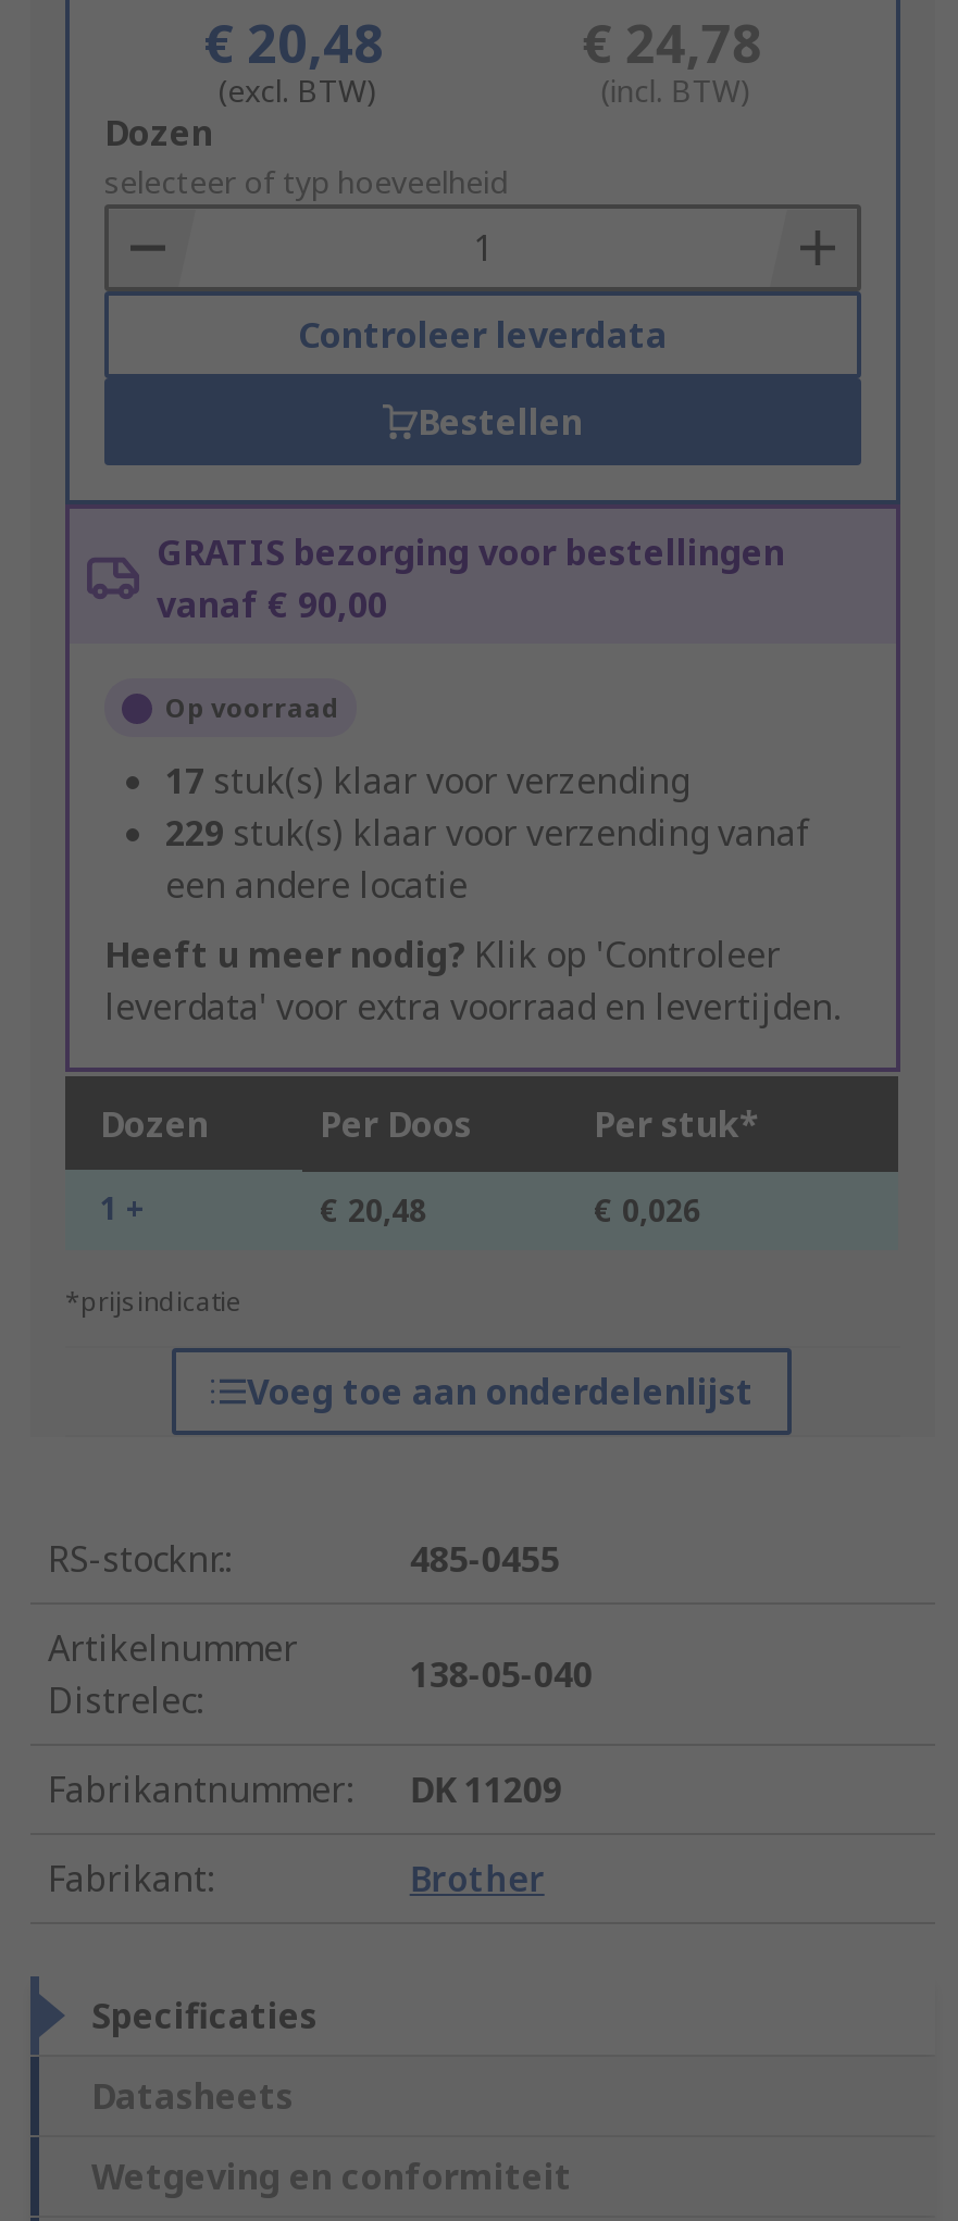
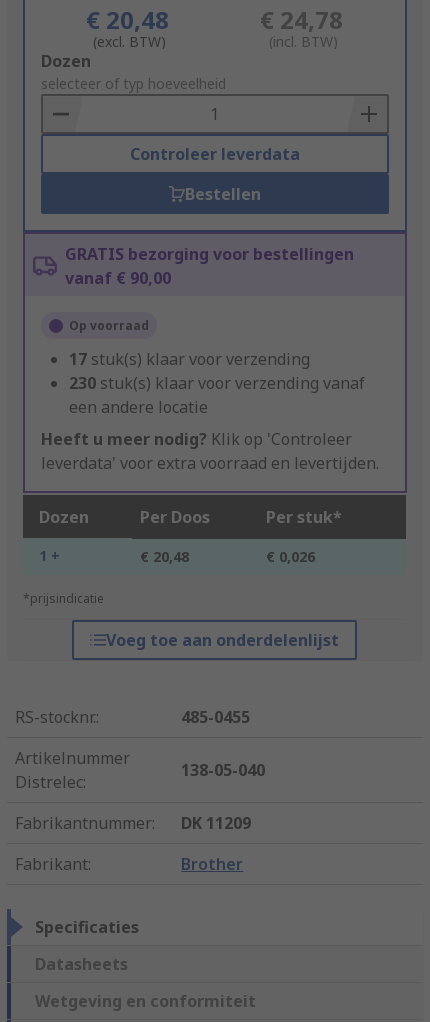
- 229 stuk(s) klaar voor verzending vanaf
+ 230 stuk(s) klaar voor verzending vanaf
